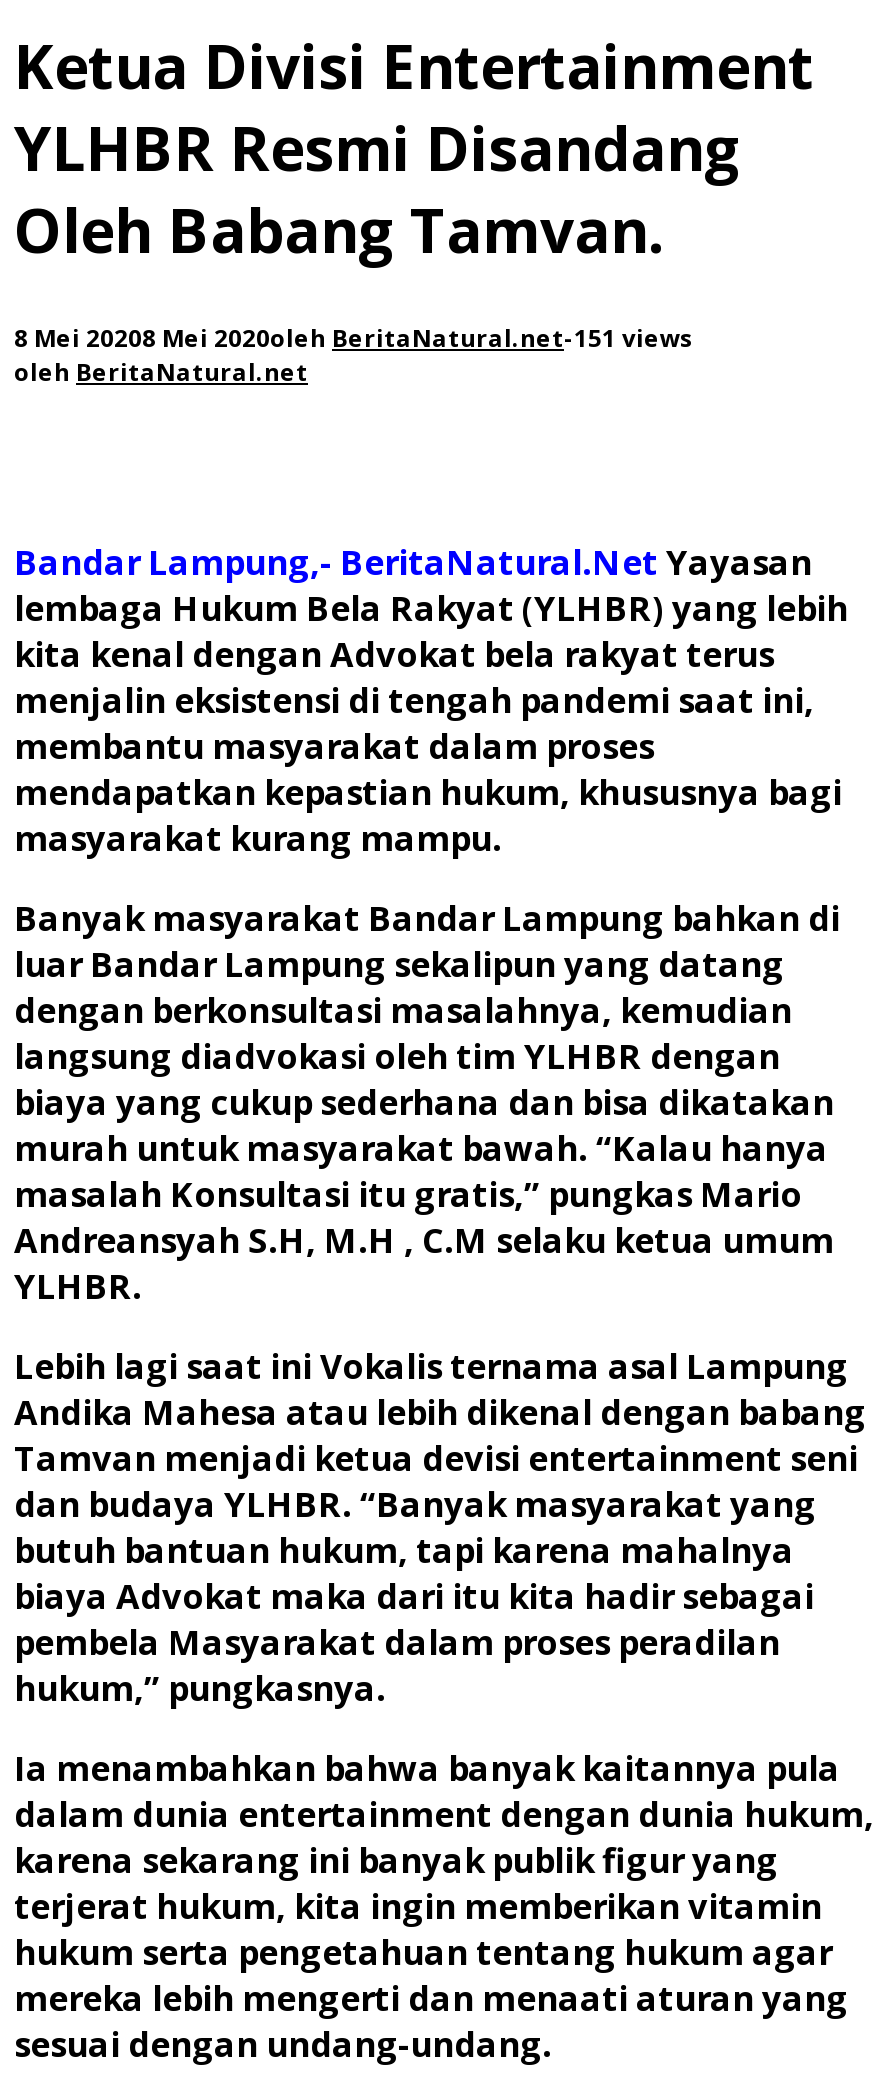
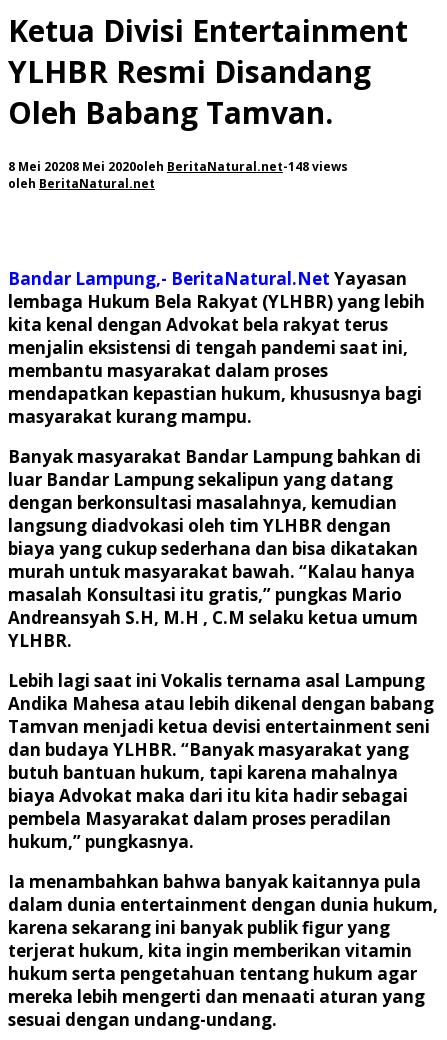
- 8 Mei 20208 Mei 2020oleh BeritaNatural.net-151 views
+ 8 Mei 20208 Mei 2020oleh BeritaNatural.net-148 views
